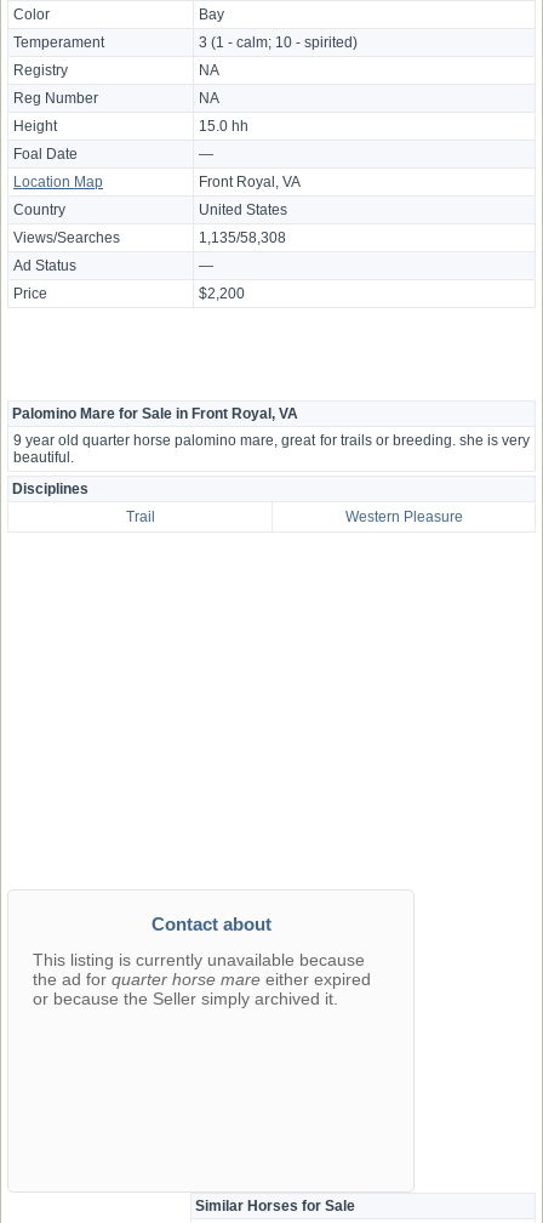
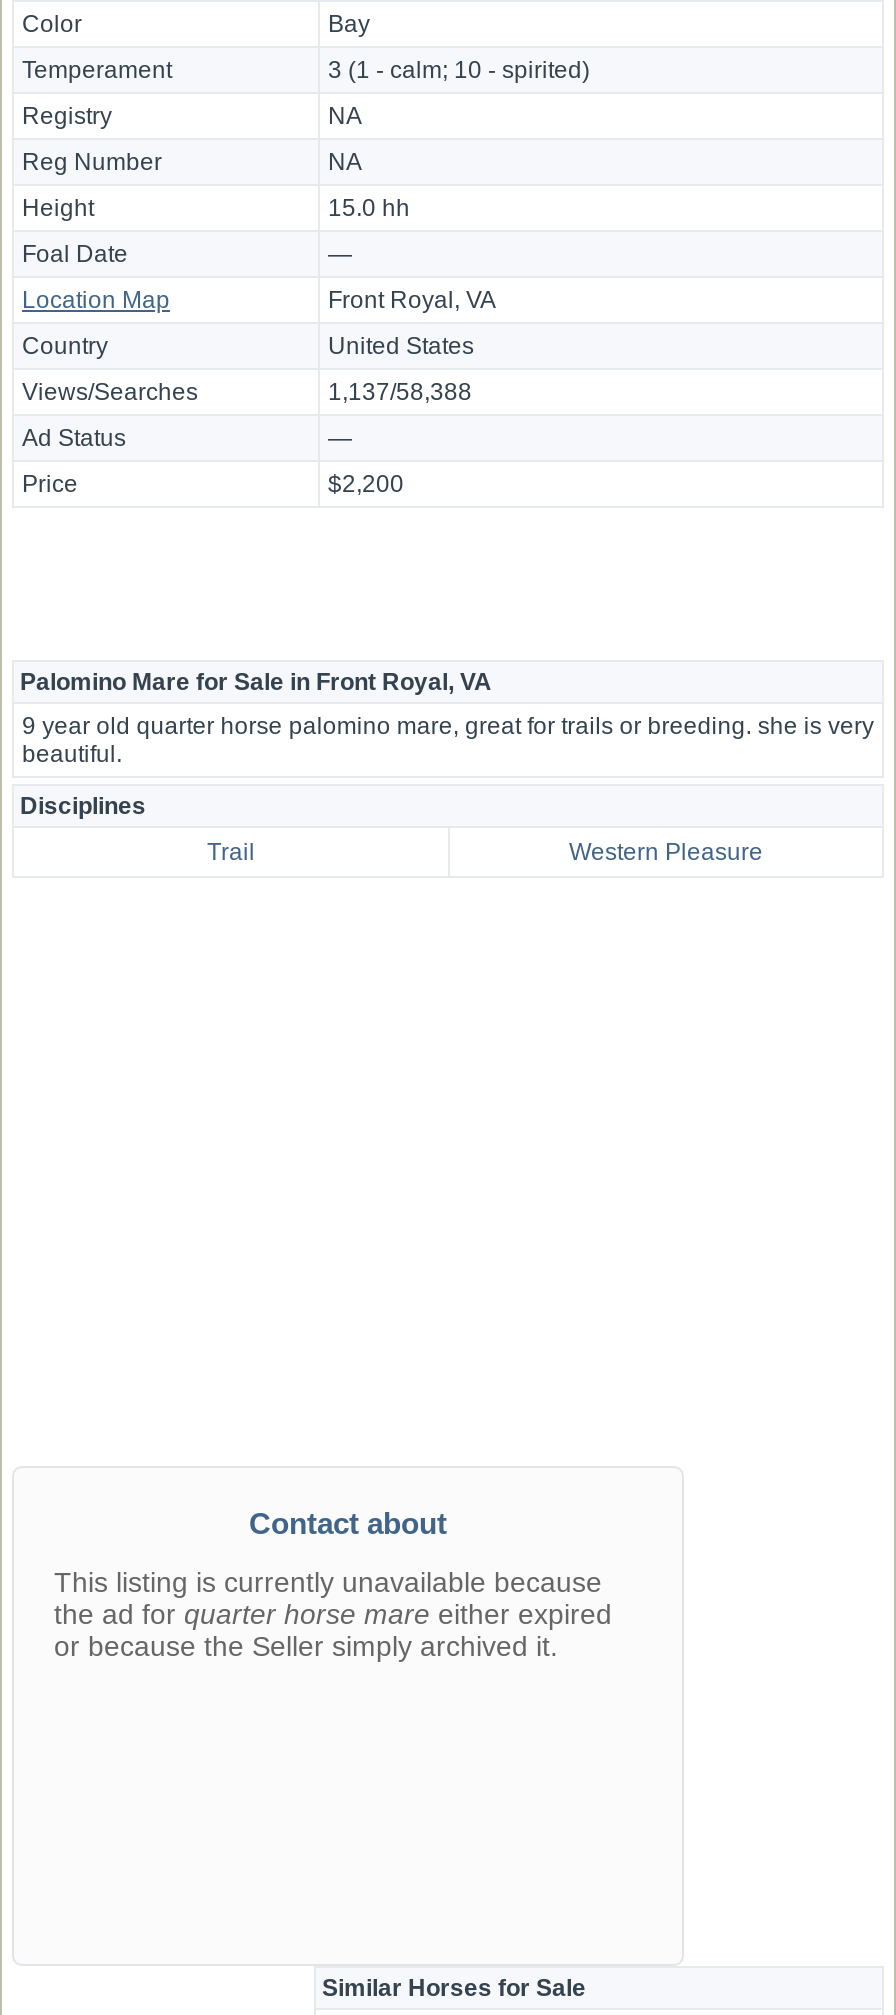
- 1,135/58,308
+ 1,137/58,388
